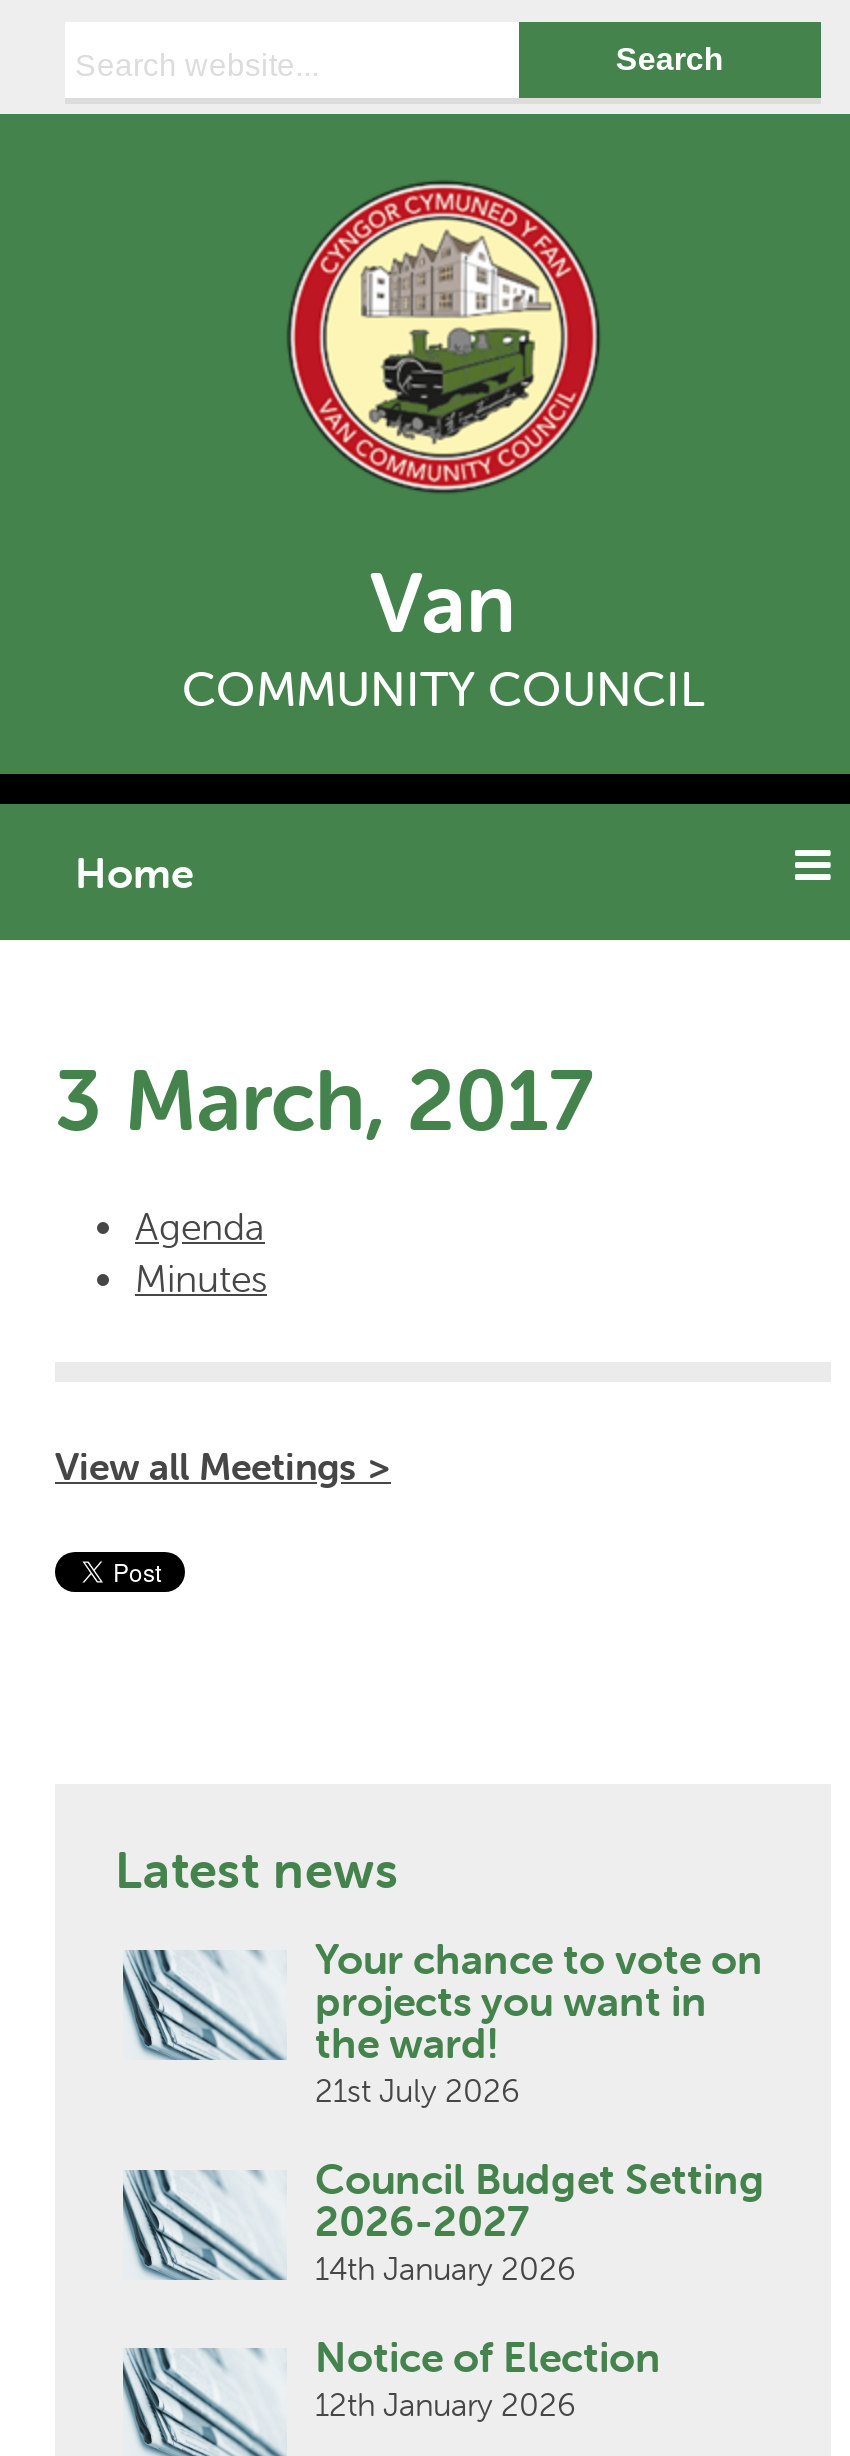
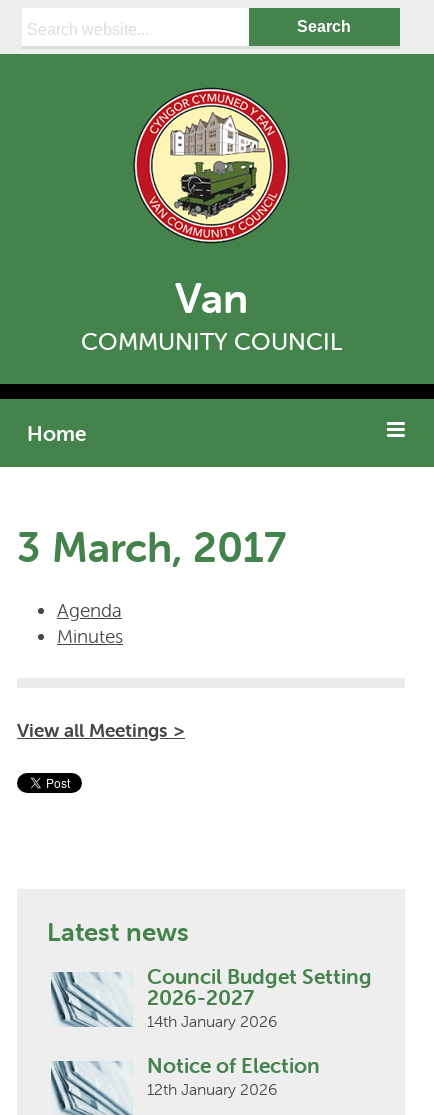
- Your chance to vote on
- projects you want in
- the ward!
- 21st July 2026
